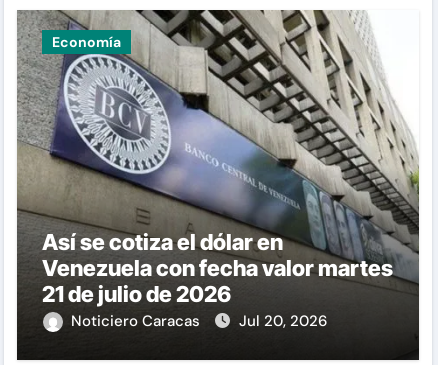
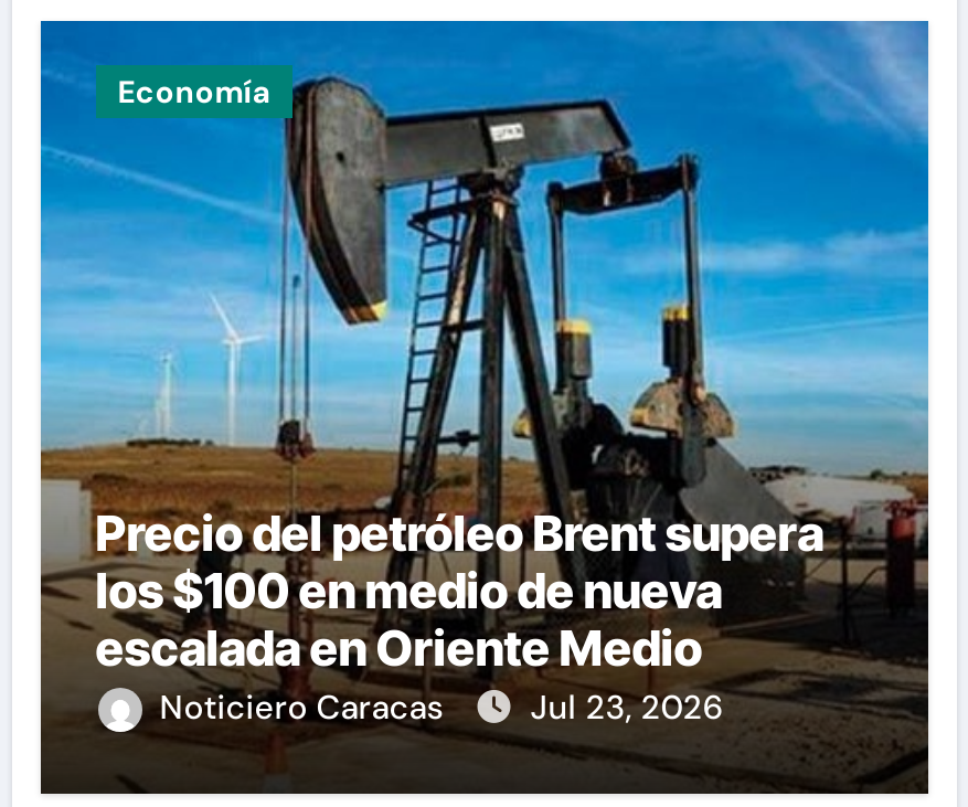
- [image]
- Así se cotiza el dólar en
- Venezuela con fecha valor martes
- 21 de julio de 2026
+ [image]
+ Precio del petróleo Brent supera
+ los $100 en medio de nueva
+ escalada en Oriente Medio

- Noticiero Caracas Jul 20, 2026
+ Noticiero Caracas Jul 23, 2026
